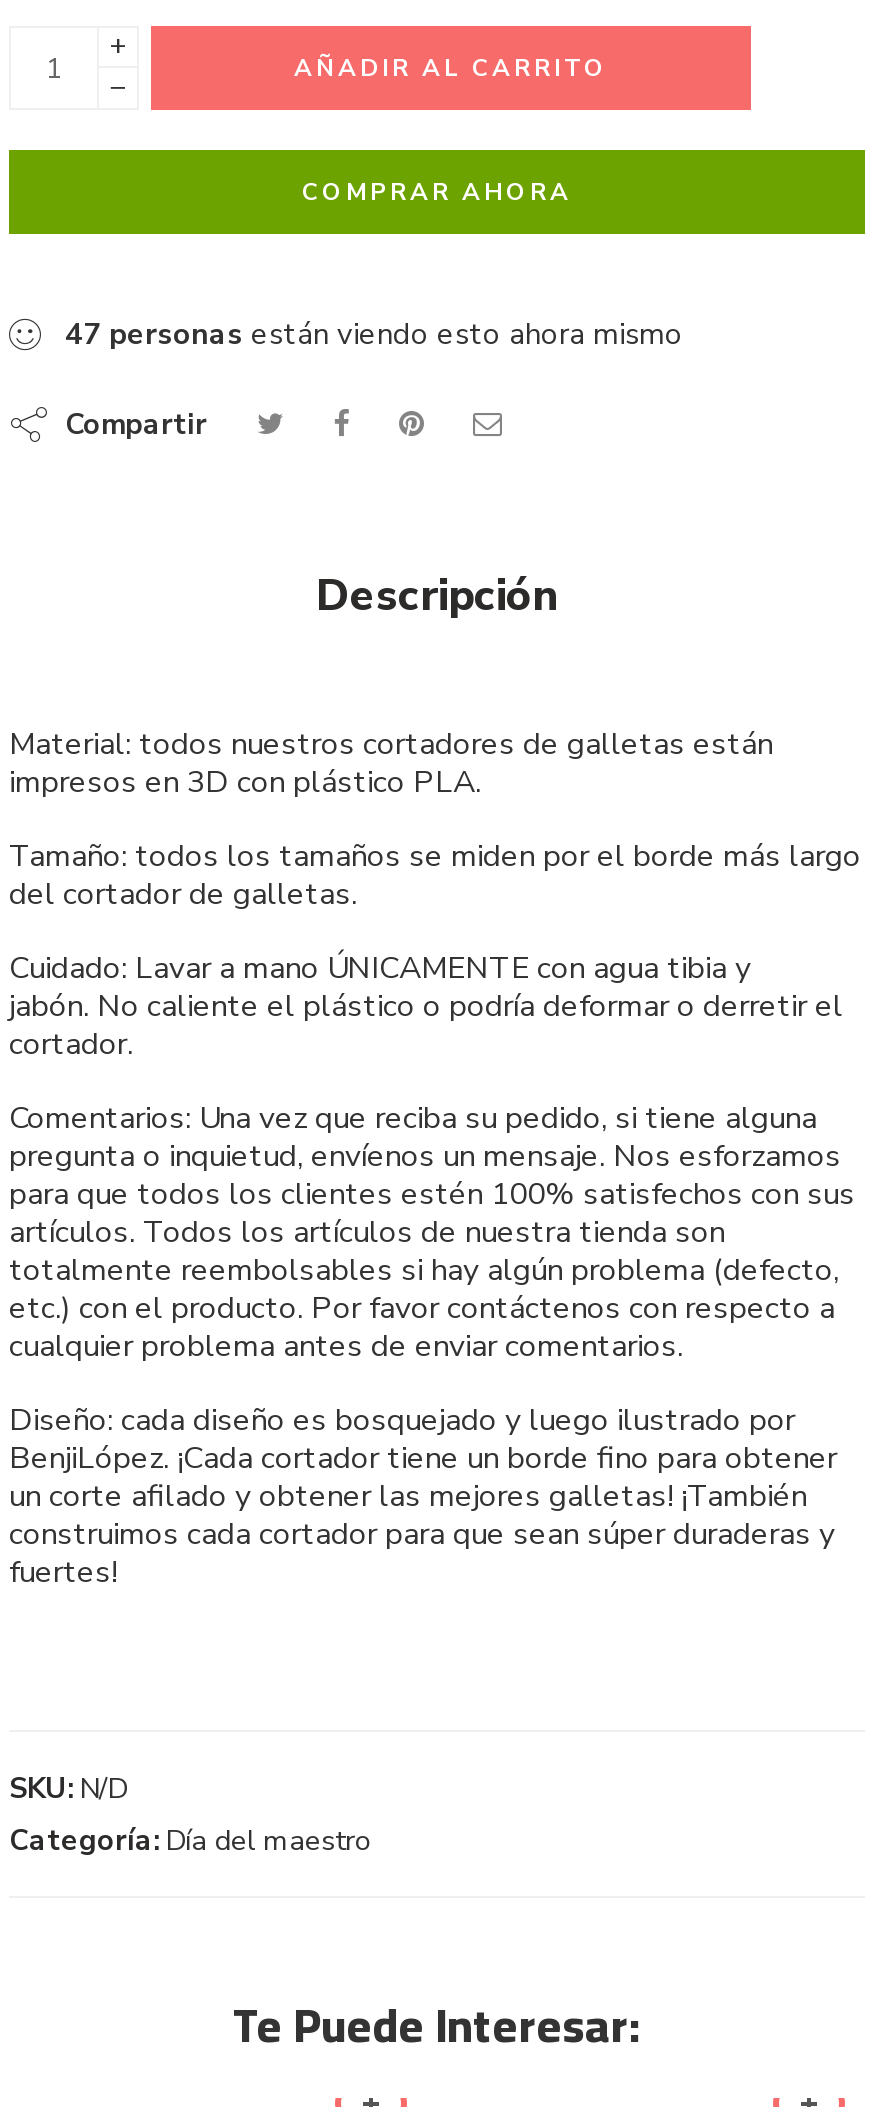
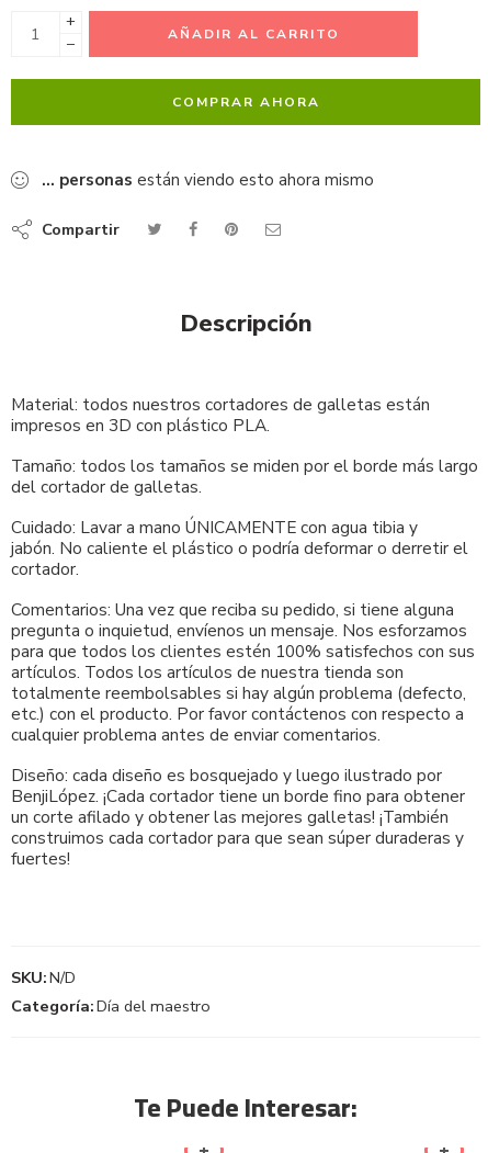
- 47 personas están viendo esto ahora mismo
+ ... personas están viendo esto ahora mismo
